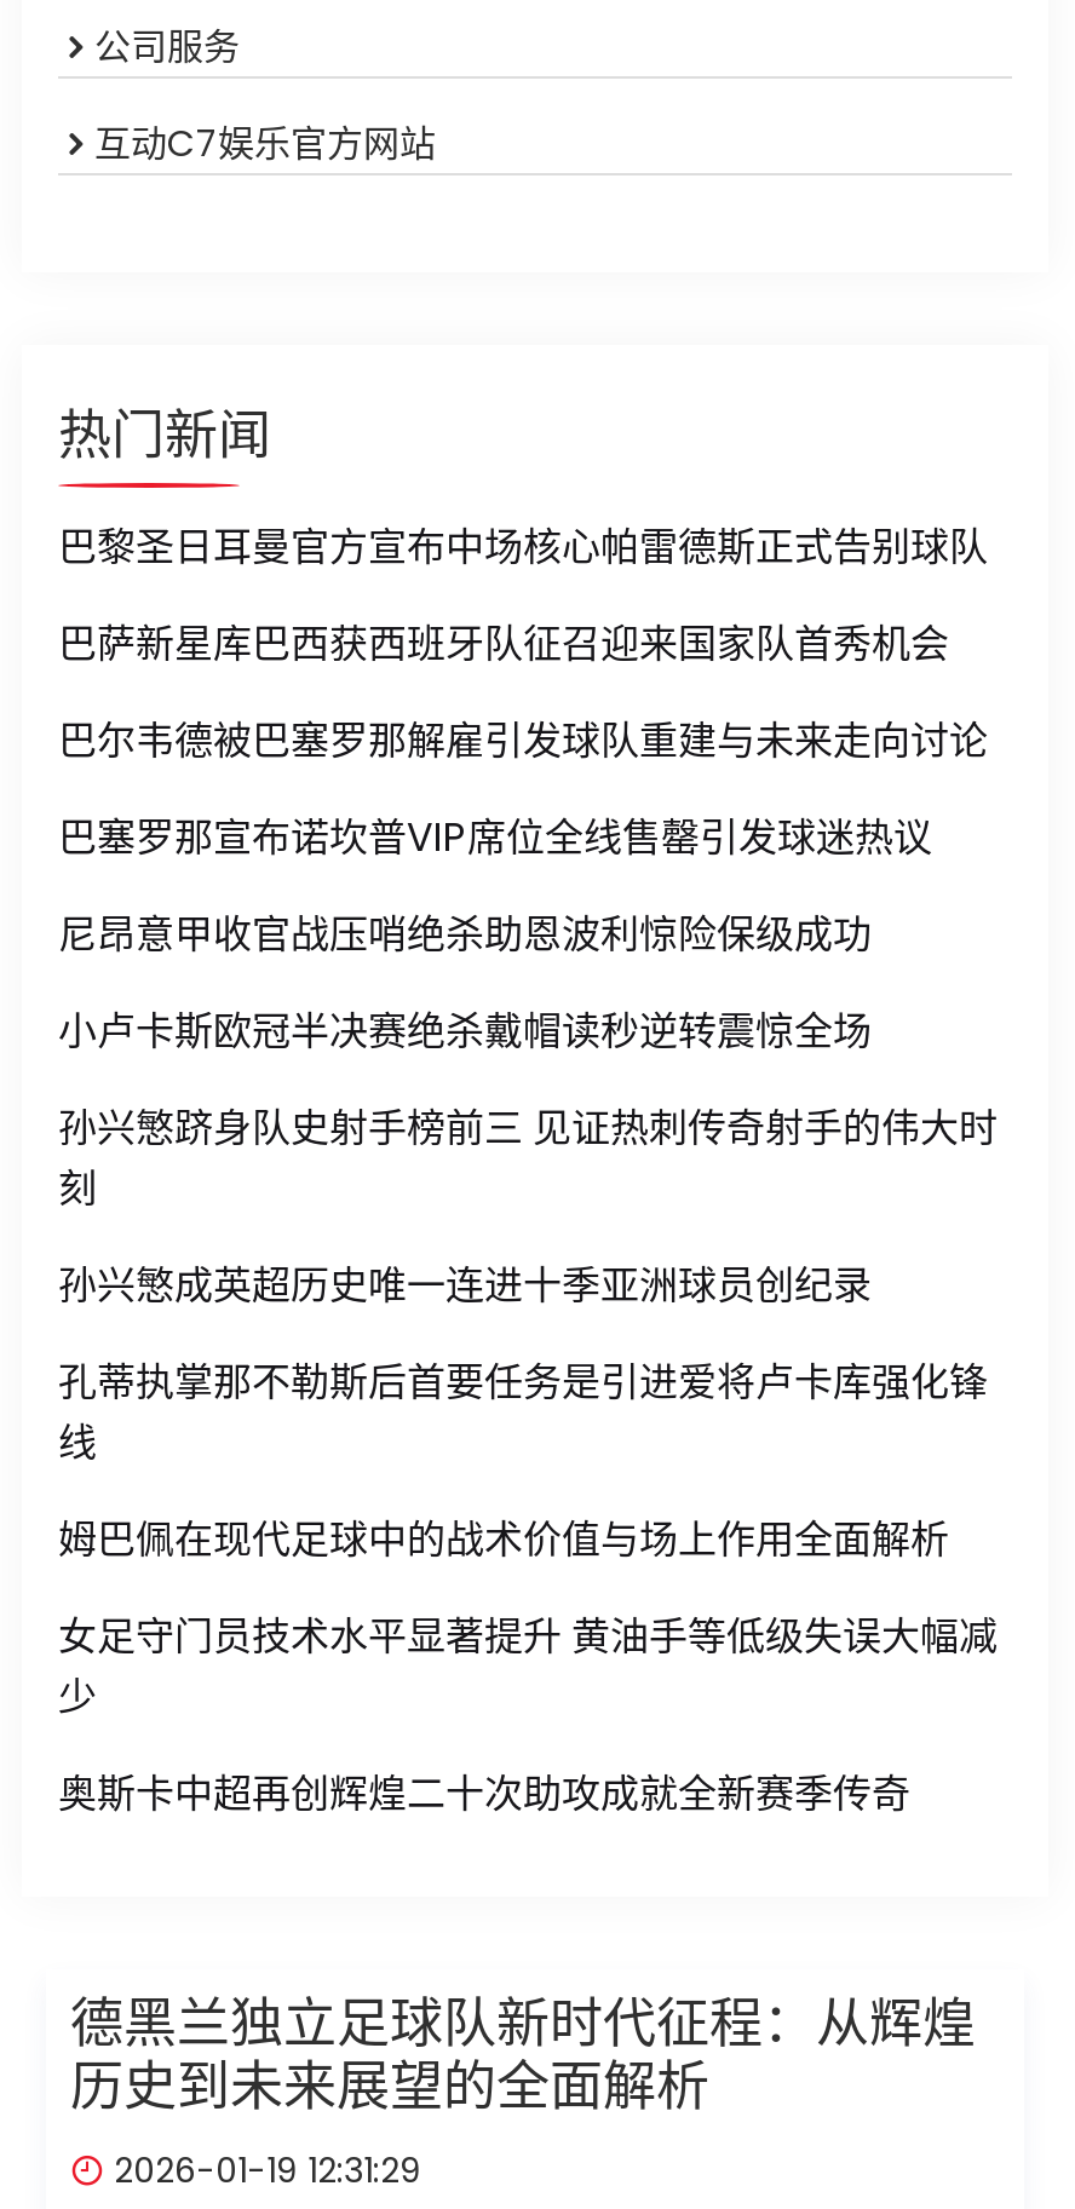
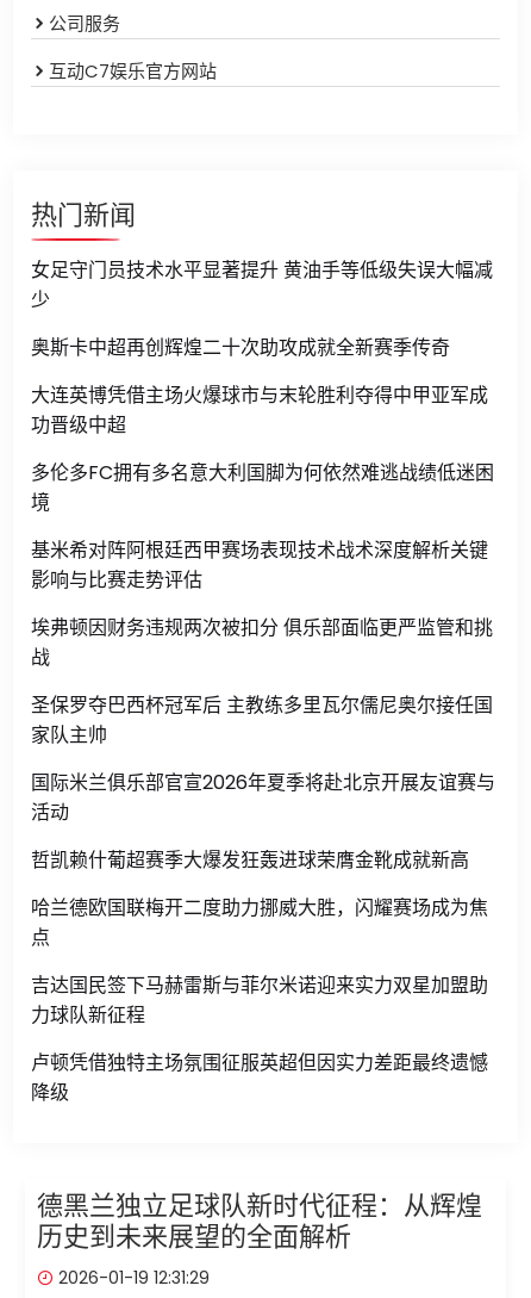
- 巴黎圣日耳曼官方宣布中场核心帕雷德斯正式告别球队
- 巴萨新星库巴西获西班牙队征召迎来国家队首秀机会
- 巴尔韦德被巴塞罗那解雇引发球队重建与未来走向讨论
- 巴塞罗那宣布诺坎普VIP席位全线售罄引发球迷热议
- 尼昂意甲收官战压哨绝杀助恩波利惊险保级成功
- 小卢卡斯欧冠半决赛绝杀戴帽读秒逆转震惊全场
- 孙兴慜跻身队史射手榜前三 见证热刺传奇射手的伟大时
- 刻
- 孙兴慜成英超历史唯一连进十季亚洲球员创纪录
- 孔蒂执掌那不勒斯后首要任务是引进爱将卢卡库强化锋
- 线
- 姆巴佩在现代足球中的战术价值与场上作用全面解析

moved up: 女足守门员技术水平显著提升 黄油手等低级失误大幅减 | 少 | 奥斯卡中超再创辉煌二十次助攻成就全新赛季传奇

+ 大连英博凭借主场火爆球市与末轮胜利夺得中甲亚军成
+ 功晋级中超
+ 多伦多FC拥有多名意大利国脚为何依然难逃战绩低迷困
+ 境
+ 基米希对阵阿根廷西甲赛场表现技术战术深度解析关键
+ 影响与比赛走势评估
+ 埃弗顿因财务违规两次被扣分 俱乐部面临更严监管和挑
+ 战
+ 圣保罗夺巴西杯冠军后 主教练多里瓦尔儒尼奥尔接任国
+ 家队主帅
+ 国际米兰俱乐部官宣2026年夏季将赴北京开展友谊赛与
+ 活动
+ 哲凯赖什葡超赛季大爆发狂轰进球荣膺金靴成就新高
+ 哈兰德欧国联梅开二度助力挪威大胜，闪耀赛场成为焦
+ 点
+ 吉达国民签下马赫雷斯与菲尔米诺迎来实力双星加盟助
+ 力球队新征程
+ 卢顿凭借独特主场氛围征服英超但因实力差距最终遗憾
+ 降级
